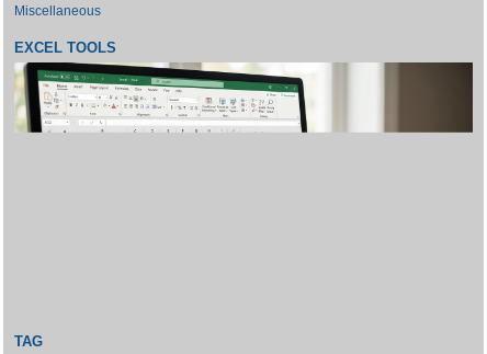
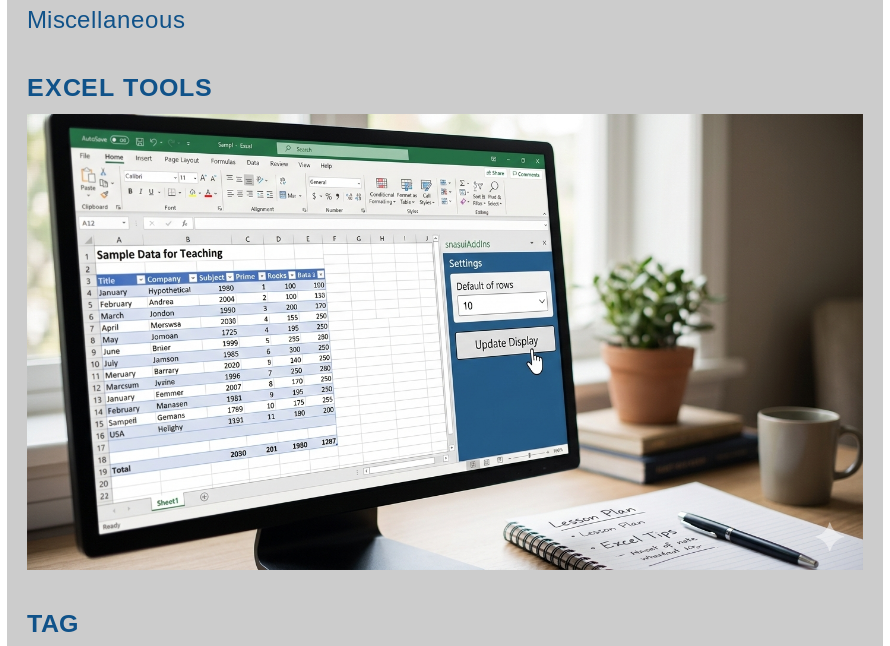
+ [image]
